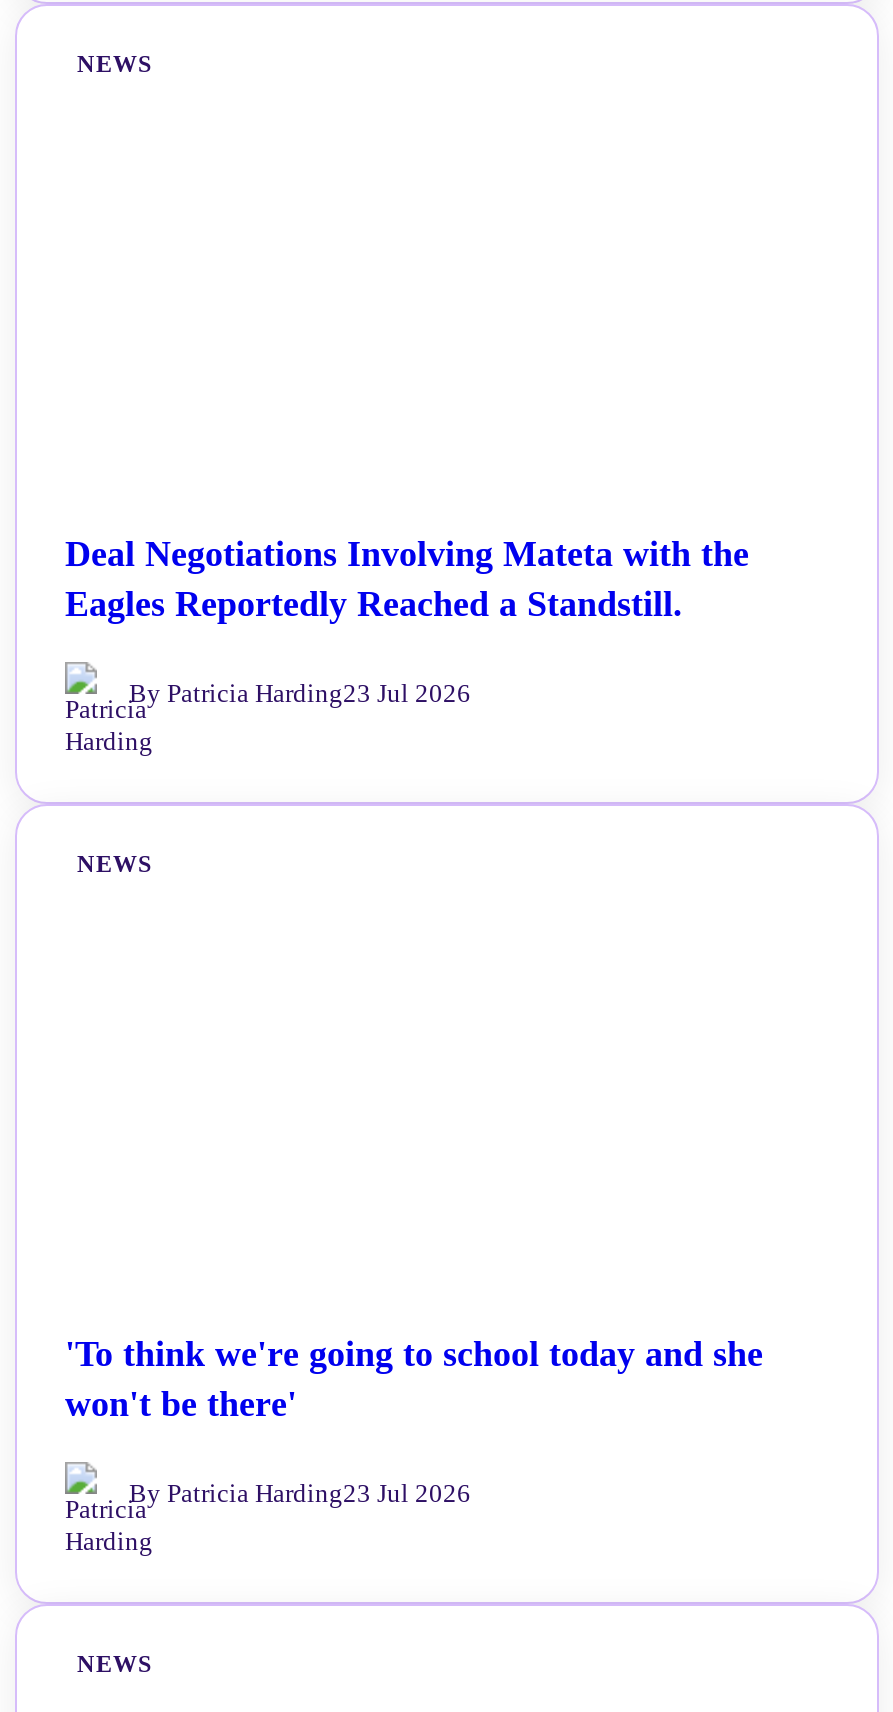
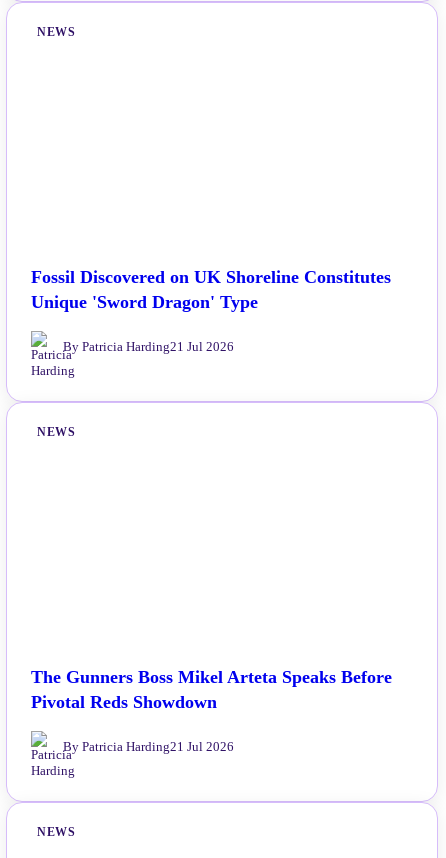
- Deal Negotiations Involving Mateta with the
- Eagles Reportedly Reached a Standstill.
+ Fossil Discovered on UK Shoreline Constitutes
+ Unique 'Sword Dragon' Type

- By Patricia Harding23 Jul 2026
+ By Patricia Harding21 Jul 2026

- 'To think we're going to school today and she
- won't be there'
+ The Gunners Boss Mikel Arteta Speaks Before
+ Pivotal Reds Showdown

- By Patricia Harding23 Jul 2026
+ By Patricia Harding21 Jul 2026
